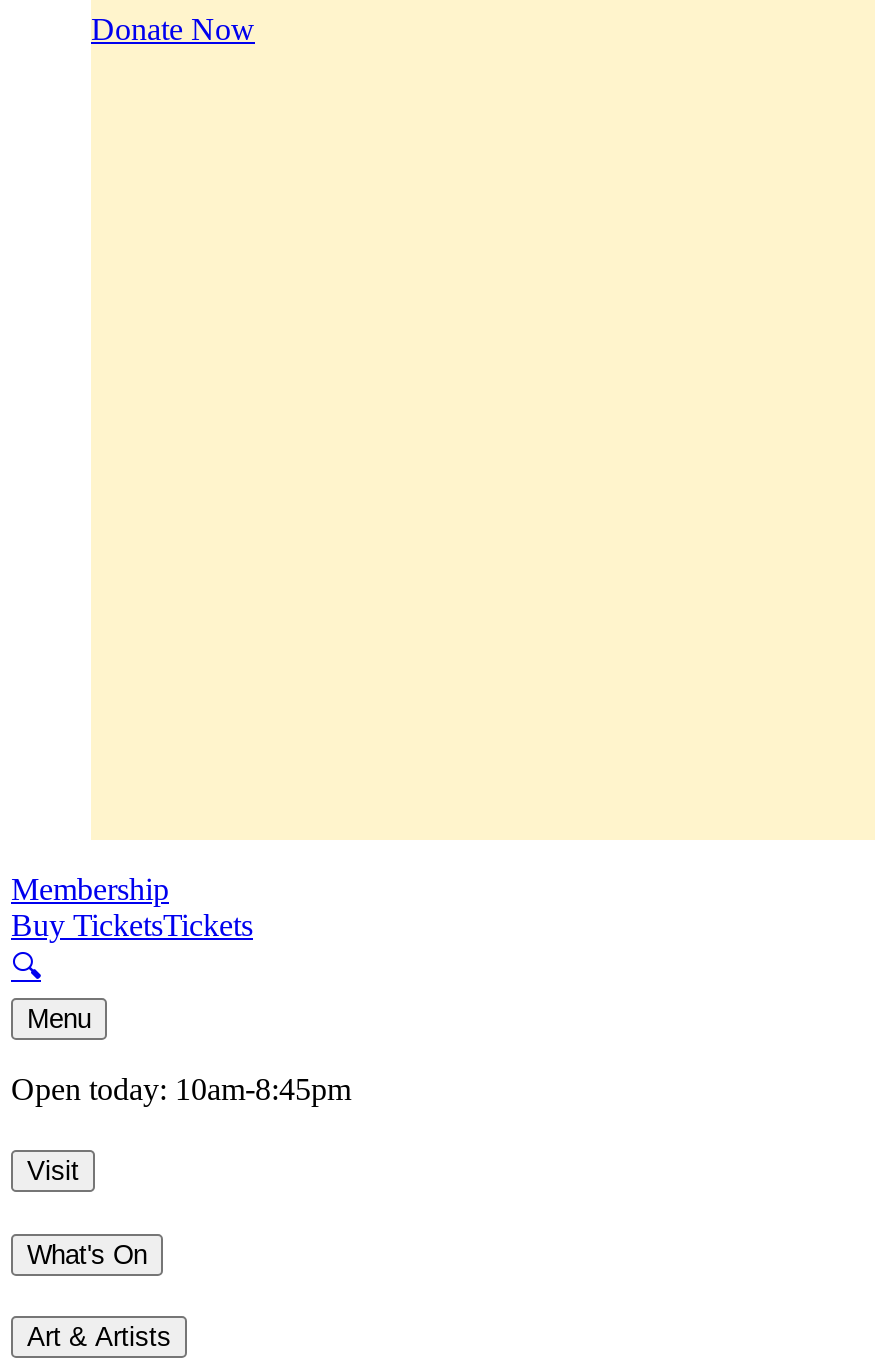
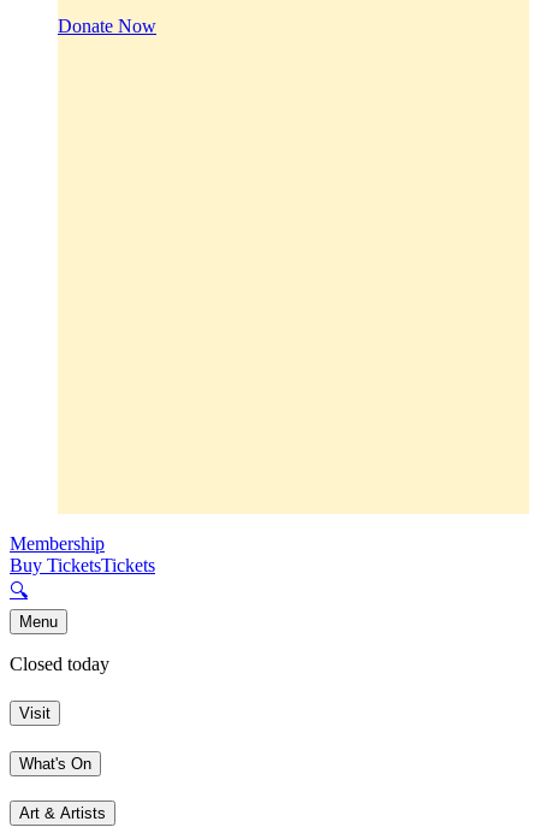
- Open today: 10am-8:45pm
+ Closed today
